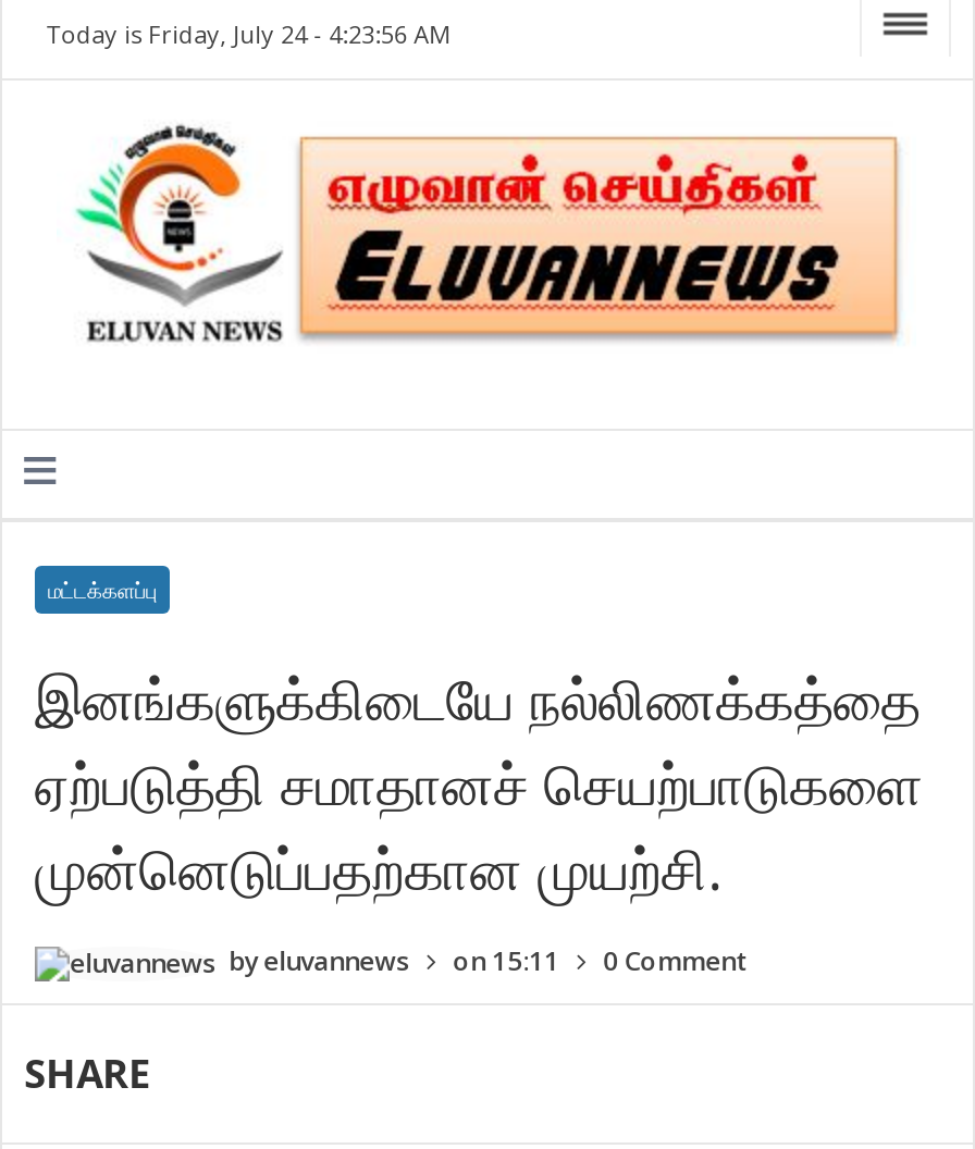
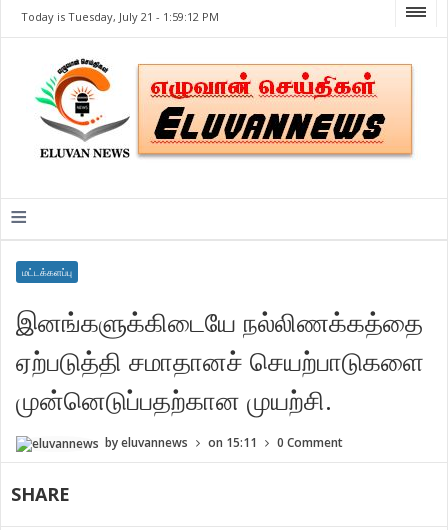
- Today is Friday, July 24 - 4:23:56 AM
+ Today is Tuesday, July 21 - 1:59:12 PM
